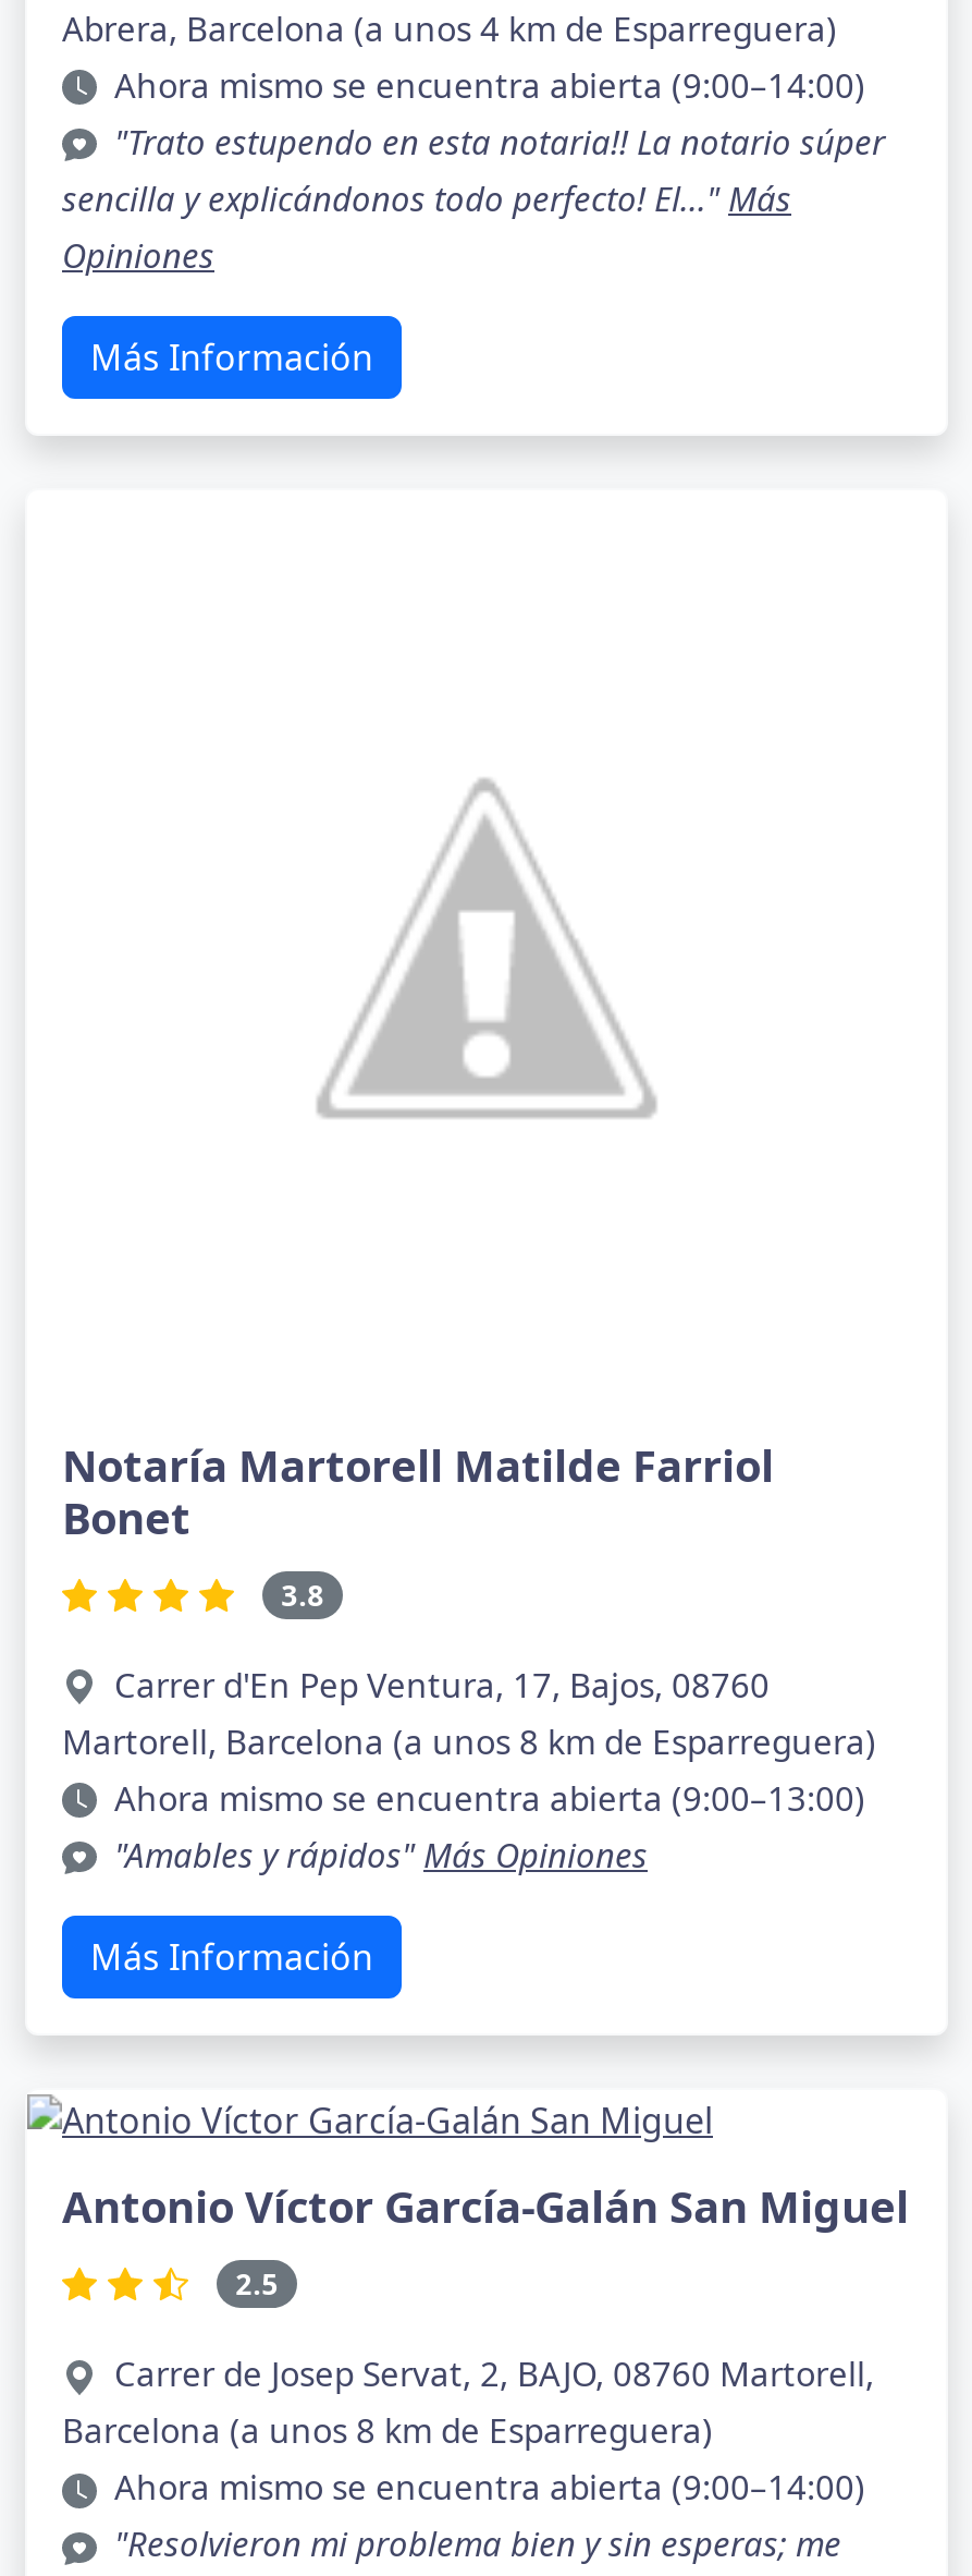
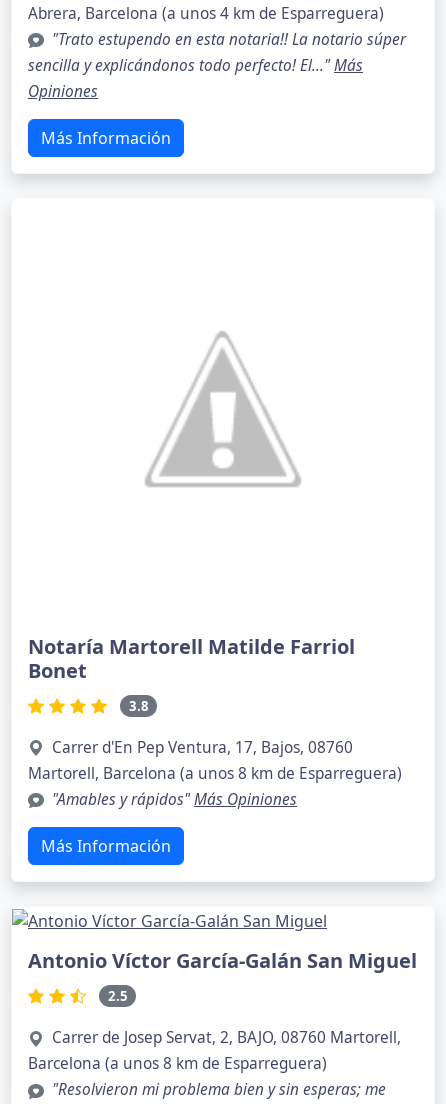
- Ahora mismo se encuentra abierta (9:00–14:00)

- Ahora mismo se encuentra abierta (9:00–13:00)

- Ahora mismo se encuentra abierta (9:00–14:00)
